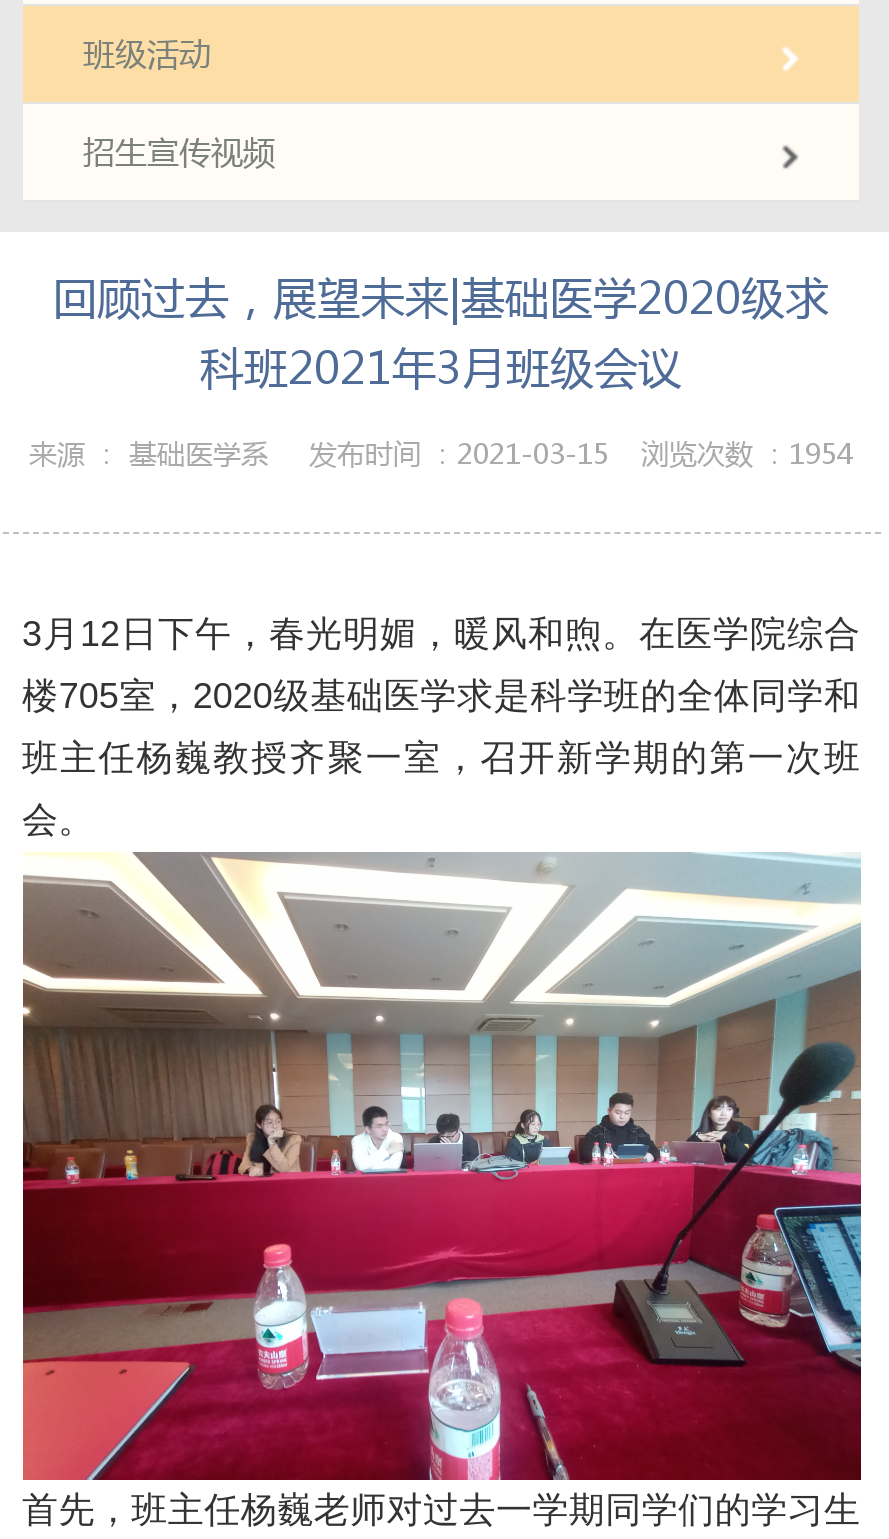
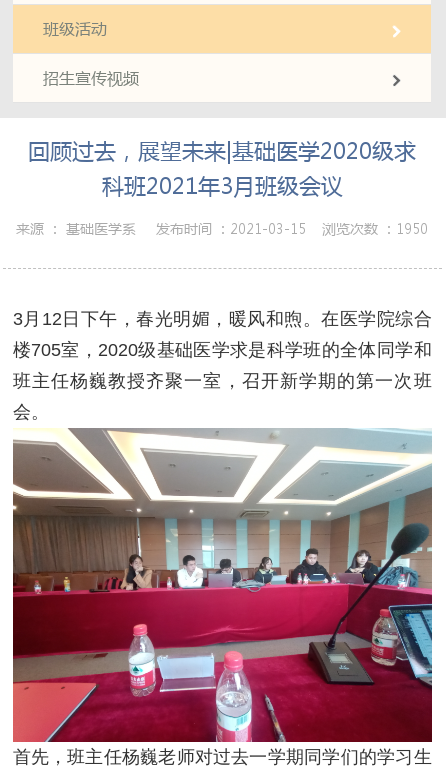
- 来源 ：基础医学系发布时间 ：2021-03-15浏览次数 ：1954
+ 来源 ：基础医学系发布时间 ：2021-03-15浏览次数 ：1950
